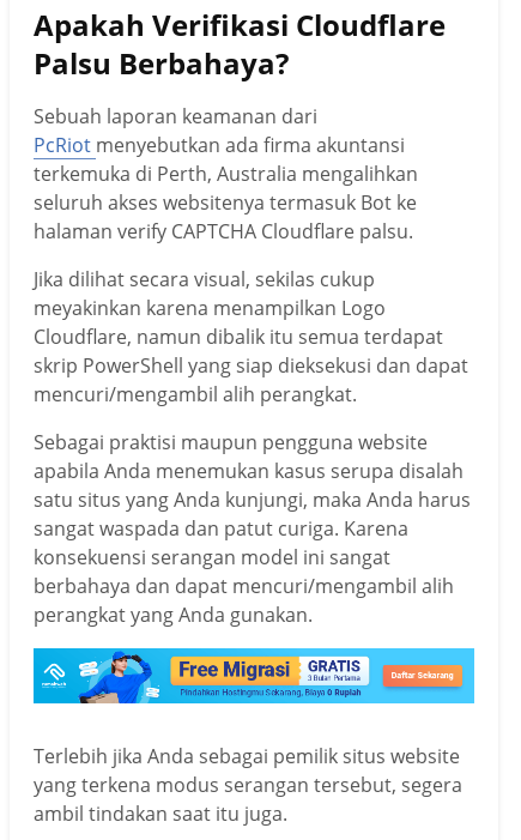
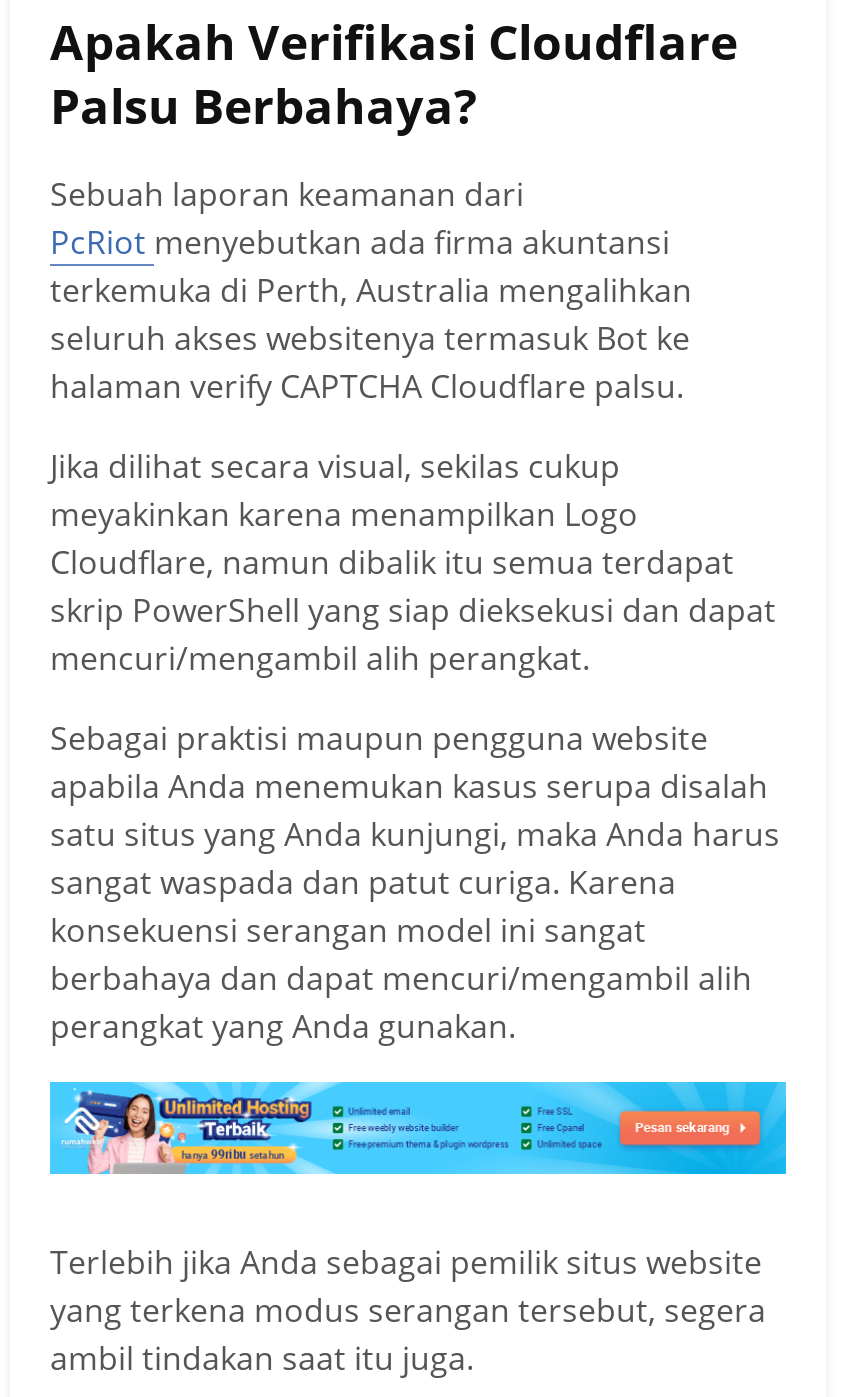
- [image]
+ [image]
